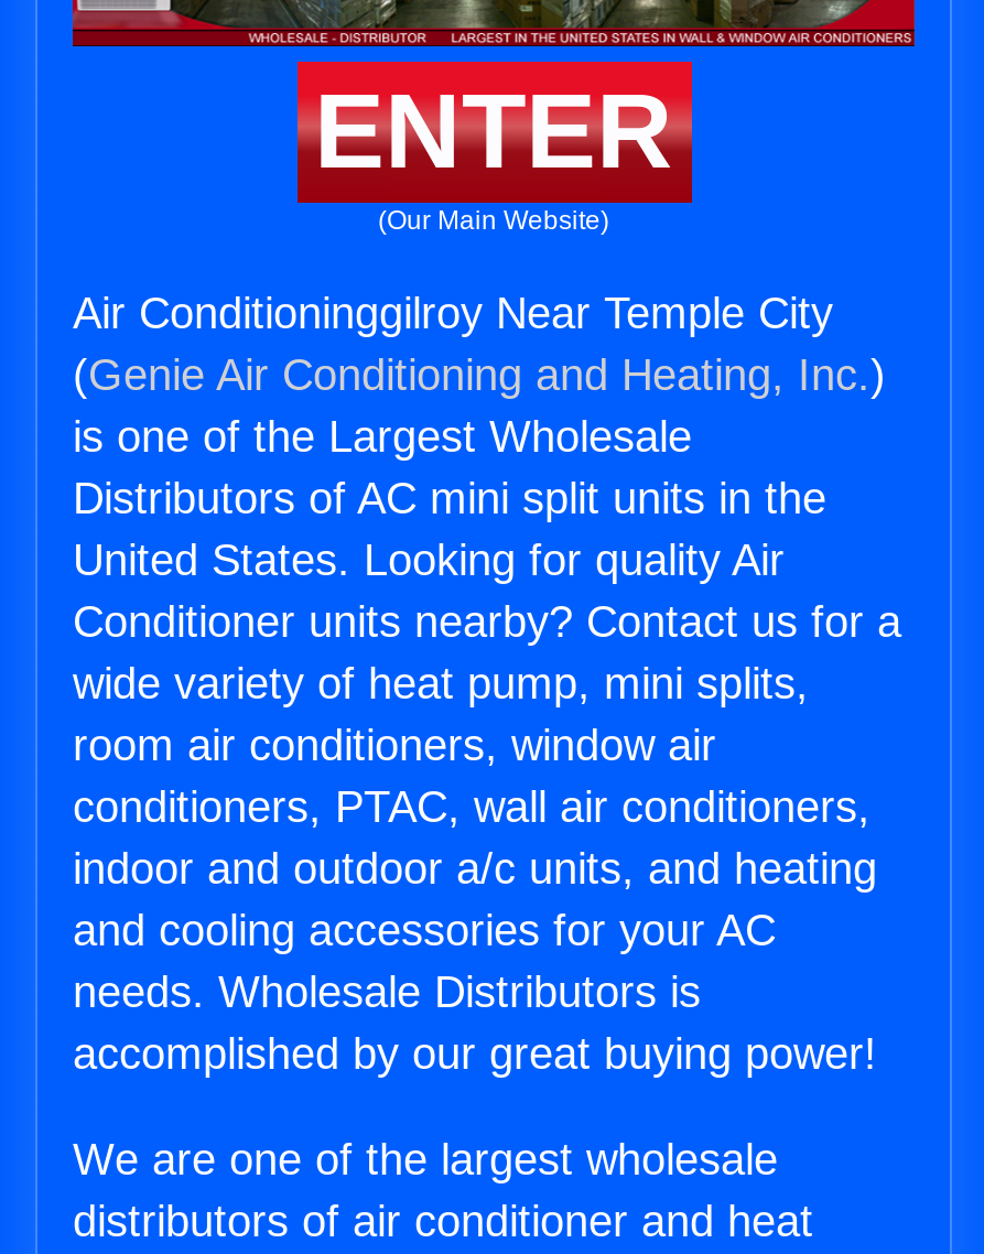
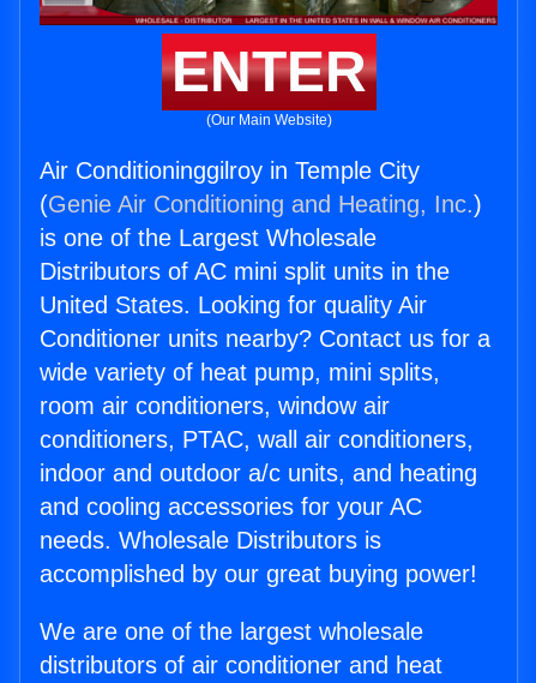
- Air Conditioninggilroy Near Temple City
+ Air Conditioninggilroy in Temple City
